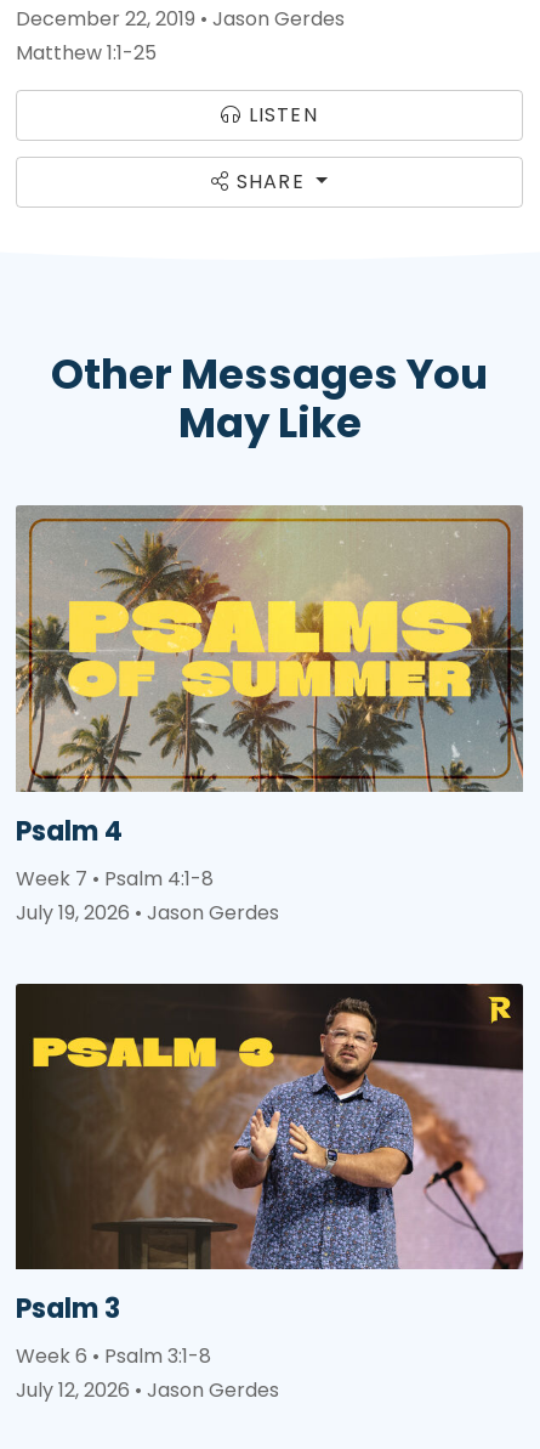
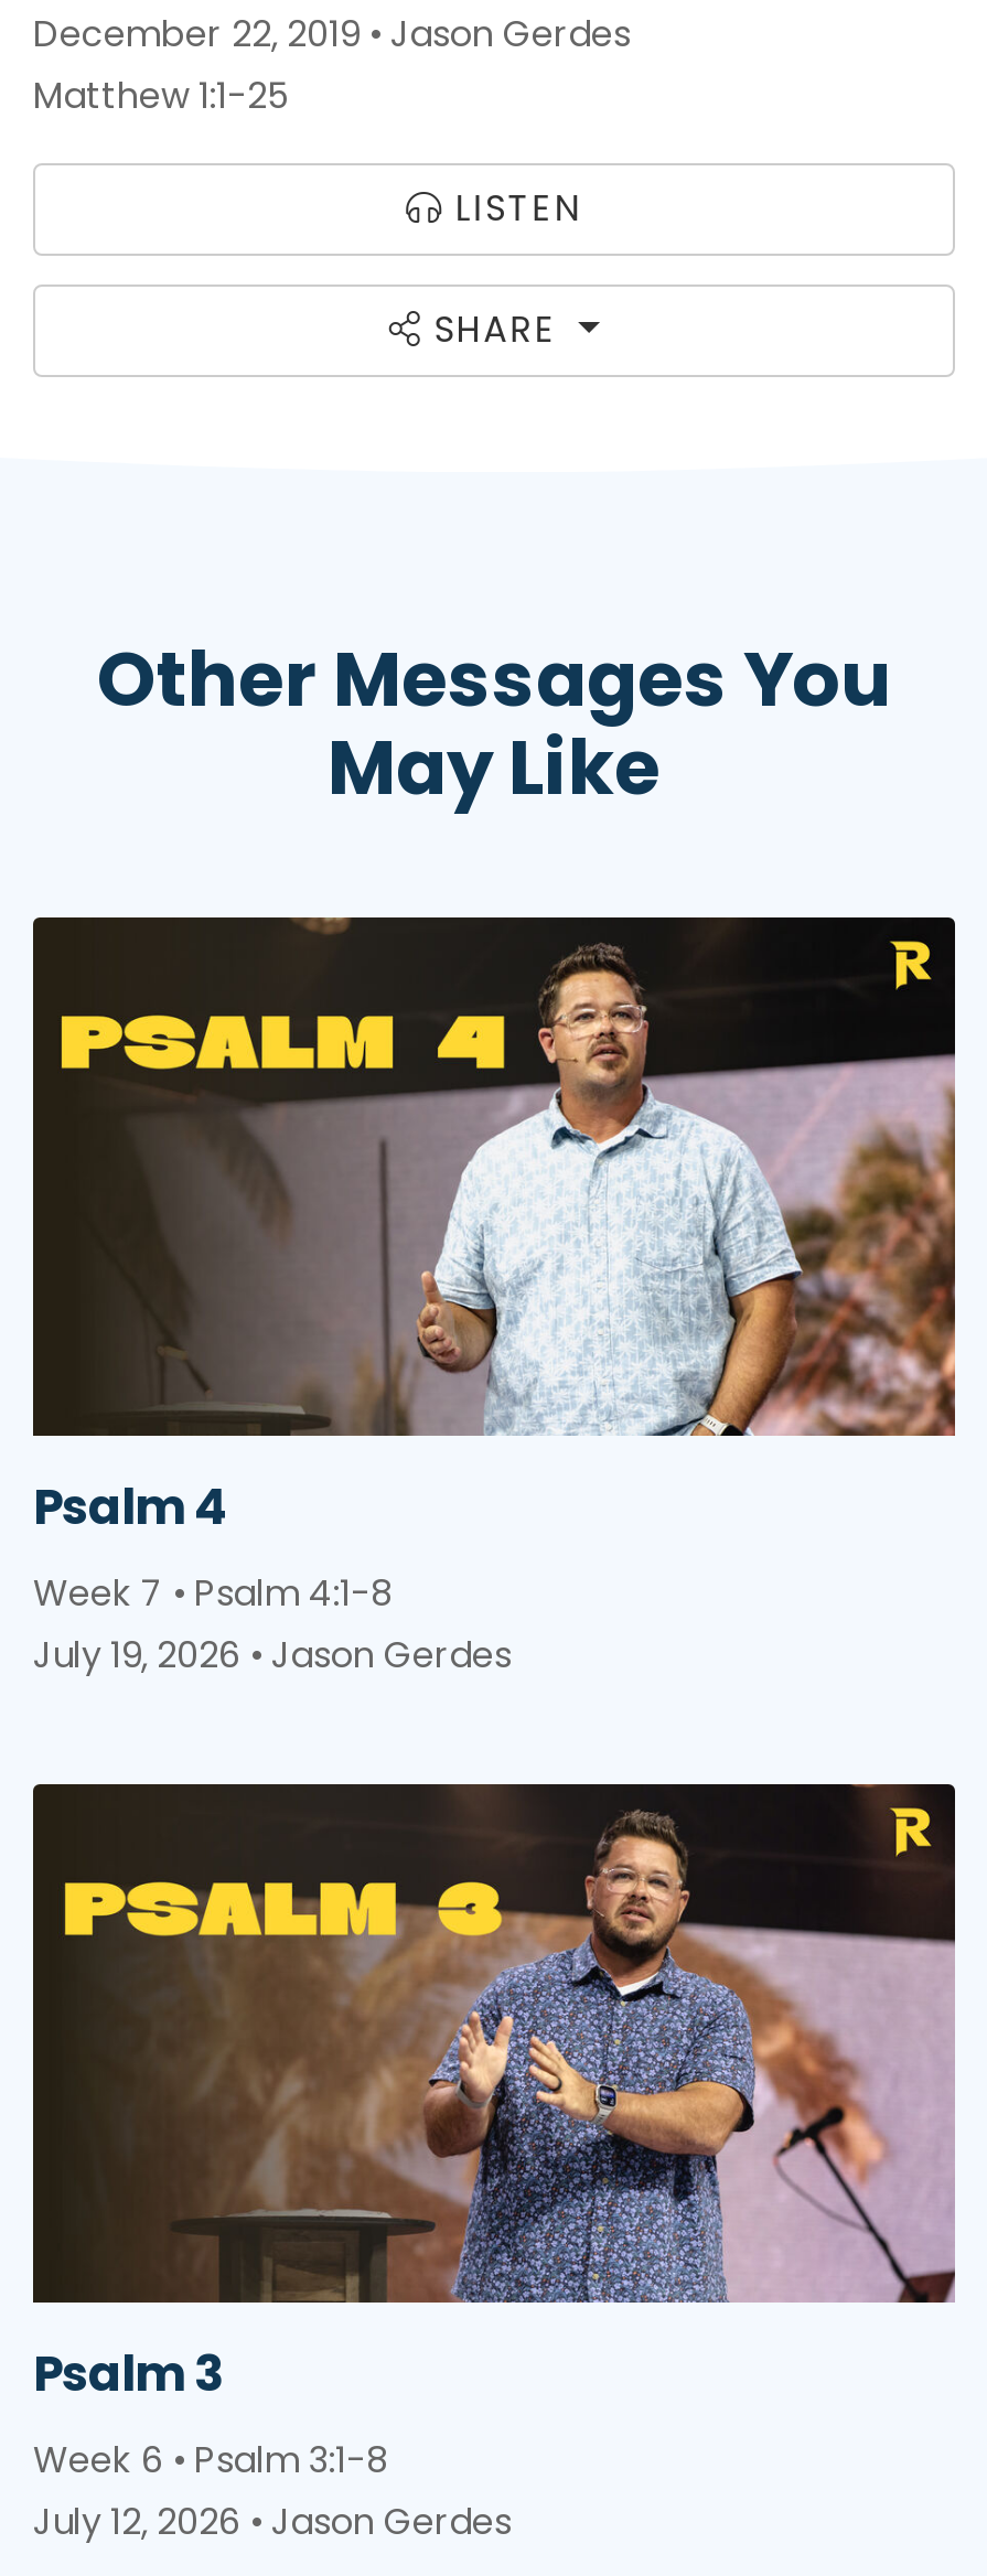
- [image]
+ [image]
